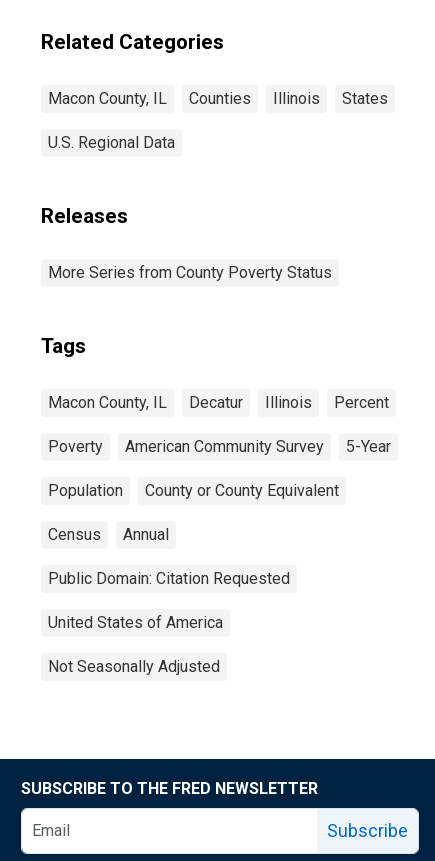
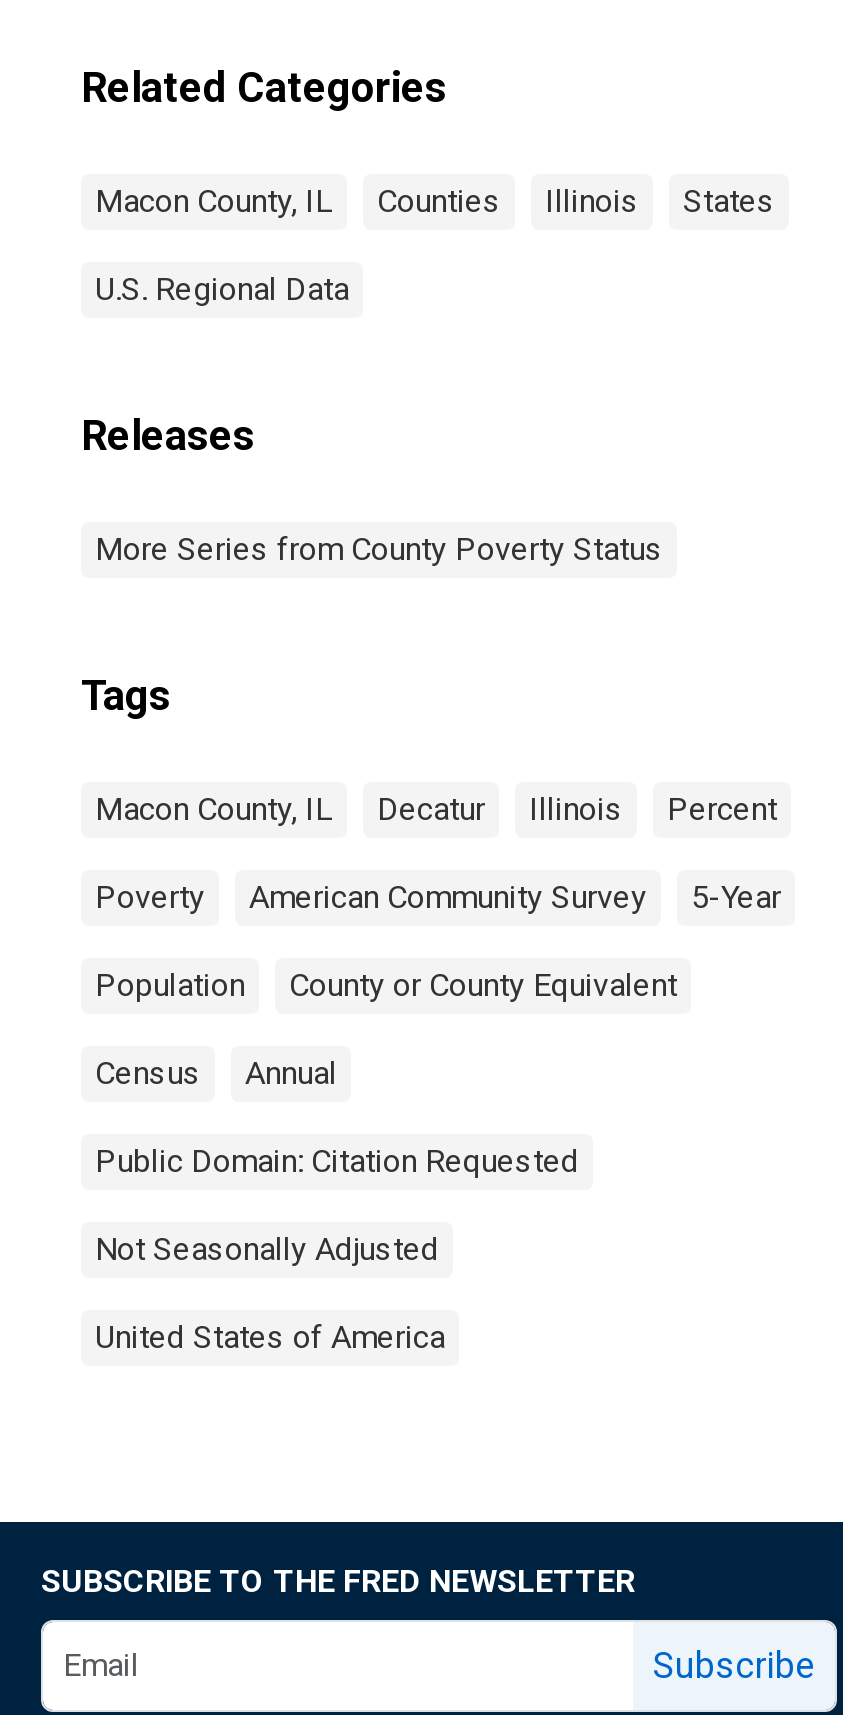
moved down: United States of America

moved up: Not Seasonally Adjusted
